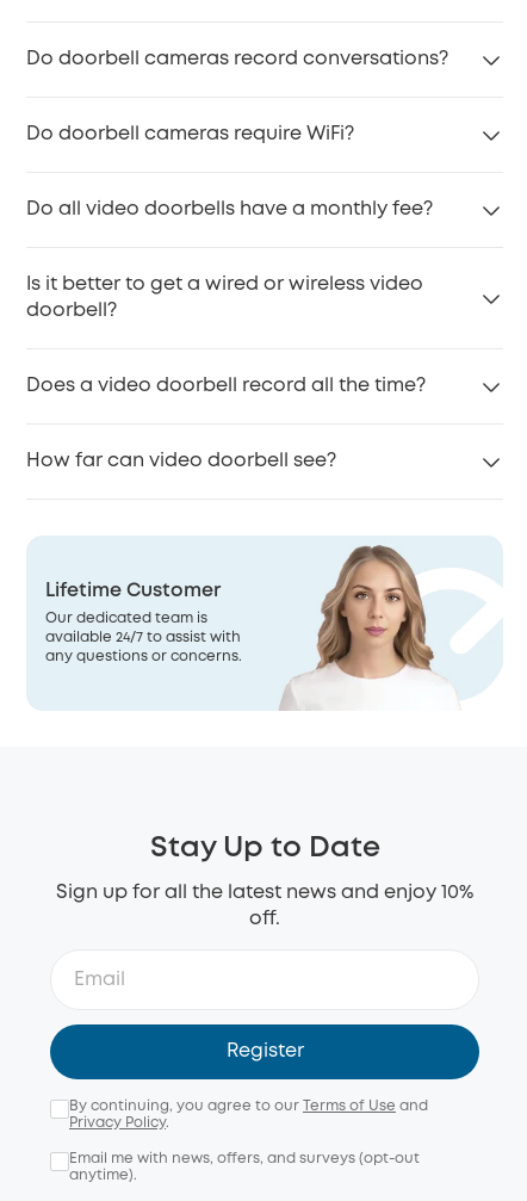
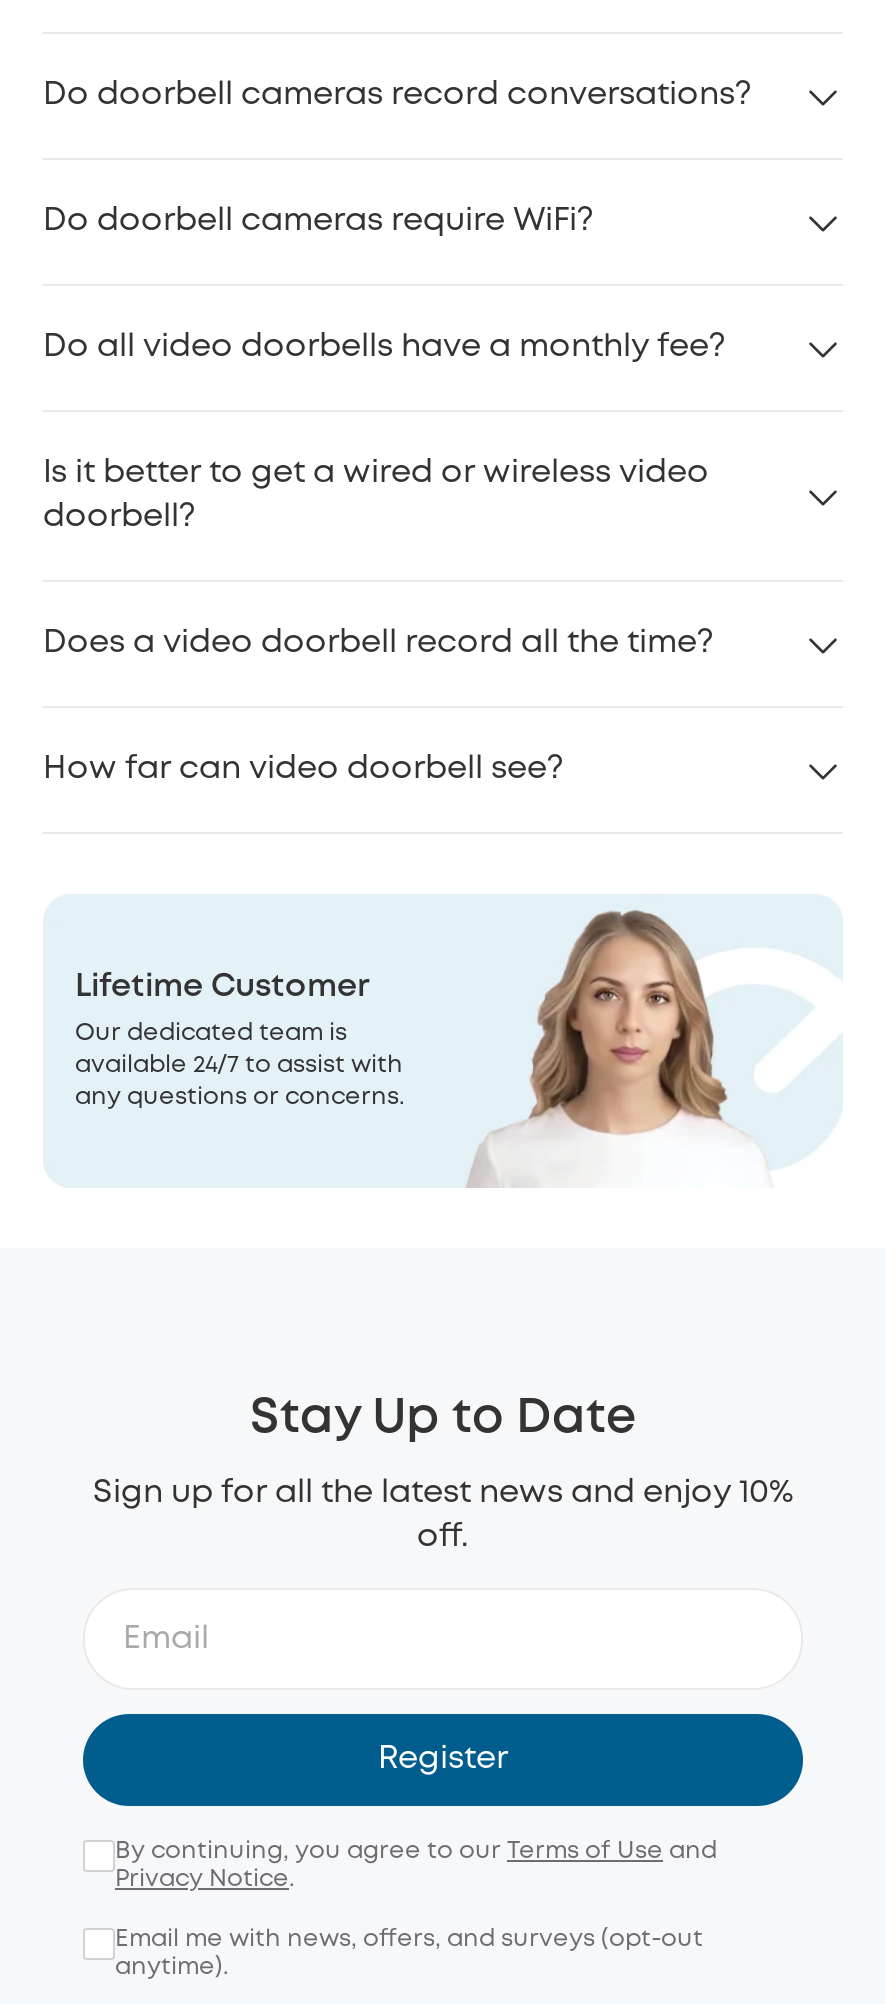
- Privacy Policy.
+ Privacy Notice.
